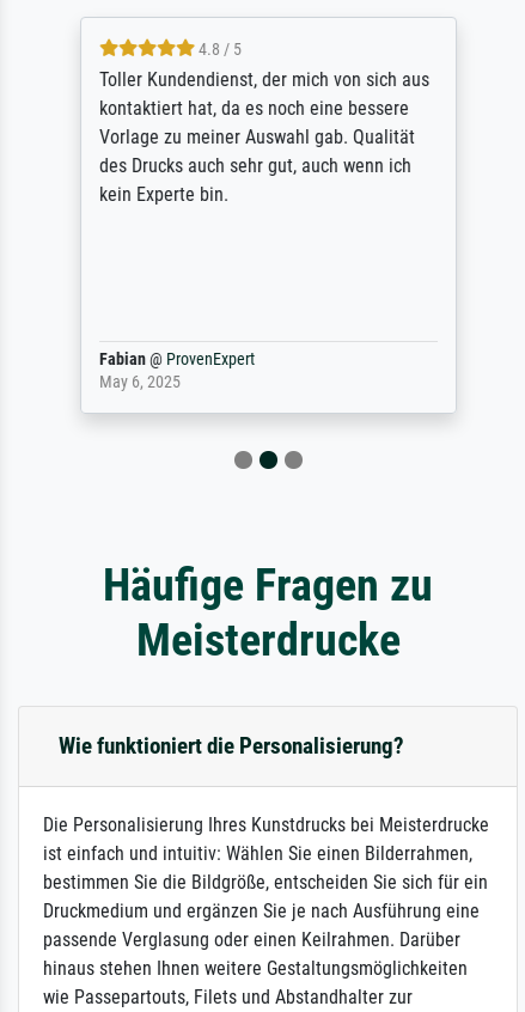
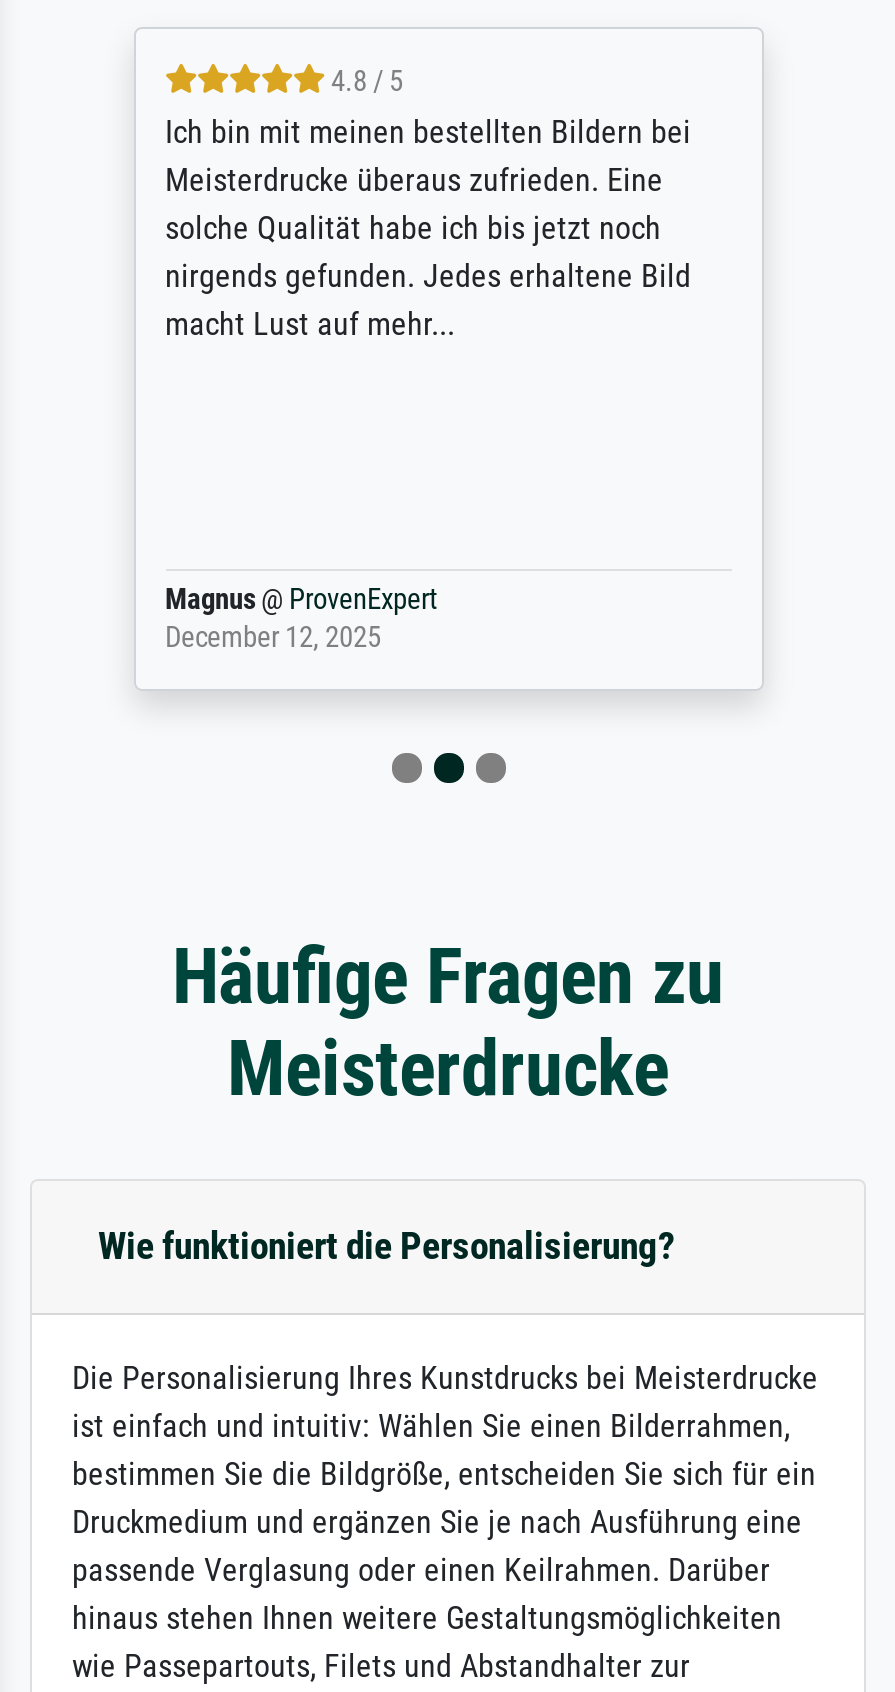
- Toller Kundendienst, der mich von sich aus
- kontaktiert hat, da es noch eine bessere
- Vorlage zu meiner Auswahl gab. Qualität
- des Drucks auch sehr gut, auch wenn ich
- kein Experte bin.
+ Ich bin mit meinen bestellten Bildern bei
+ Meisterdrucke überaus zufrieden. Eine
+ solche Qualität habe ich bis jetzt noch
+ nirgends gefunden. Jedes erhaltene Bild
+ macht Lust auf mehr...

- Fabian @ ProvenExpert
- May 6, 2025
+ Magnus @ ProvenExpert
+ December 12, 2025
